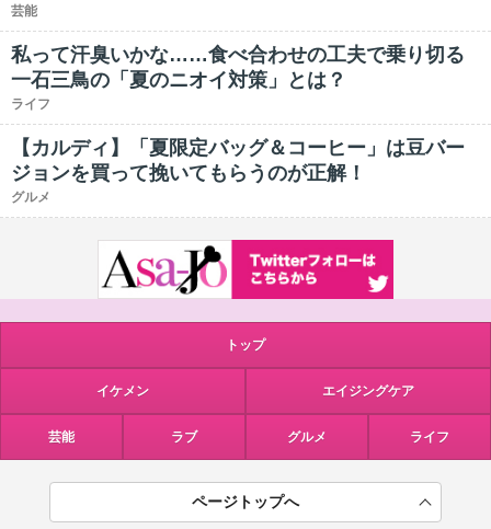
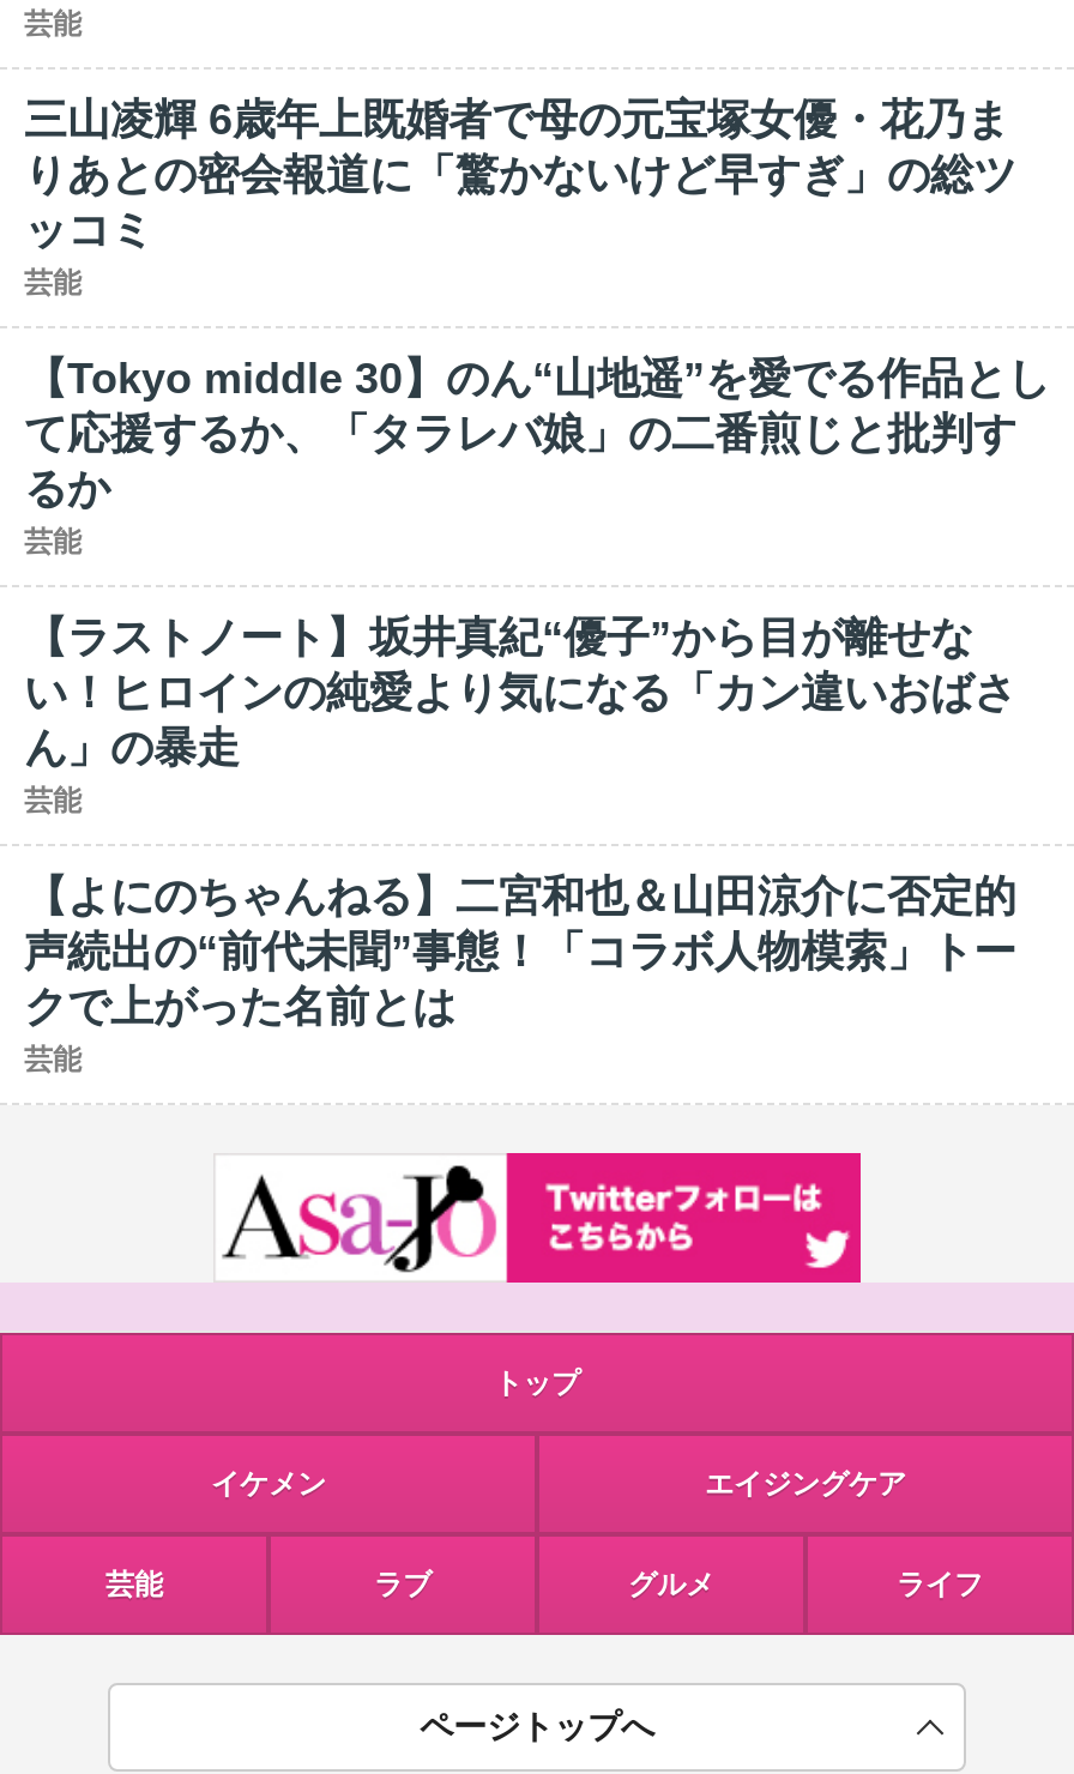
- 私って汗臭いかな……食べ合わせの工夫で乗り切る
- 一石三鳥の「夏のニオイ対策」とは？
- ライフ
- 【カルディ】「夏限定バッグ＆コーヒー」は豆バー
- ジョンを買って挽いてもらうのが正解！
- グルメ
+ 三山凌輝 6歳年上既婚者で母の元宝塚女優・花乃ま
+ りあとの密会報道に「驚かないけど早すぎ」の総ツ
+ ッコミ
+ 芸能
+ 【Tokyo middle 30】のん“山地遥”を愛でる作品とし
+ て応援するか、「タラレバ娘」の二番煎じと批判す
+ るか
+ 芸能
+ 【ラストノート】坂井真紀“優子”から目が離せな
+ い！ヒロインの純愛より気になる「カン違いおばさ
+ ん」の暴走
+ 芸能
+ 【よにのちゃんねる】二宮和也＆山田涼介に否定的
+ 声続出の“前代未聞”事態！「コラボ人物模索」トー
+ クで上がった名前とは
+ 芸能
